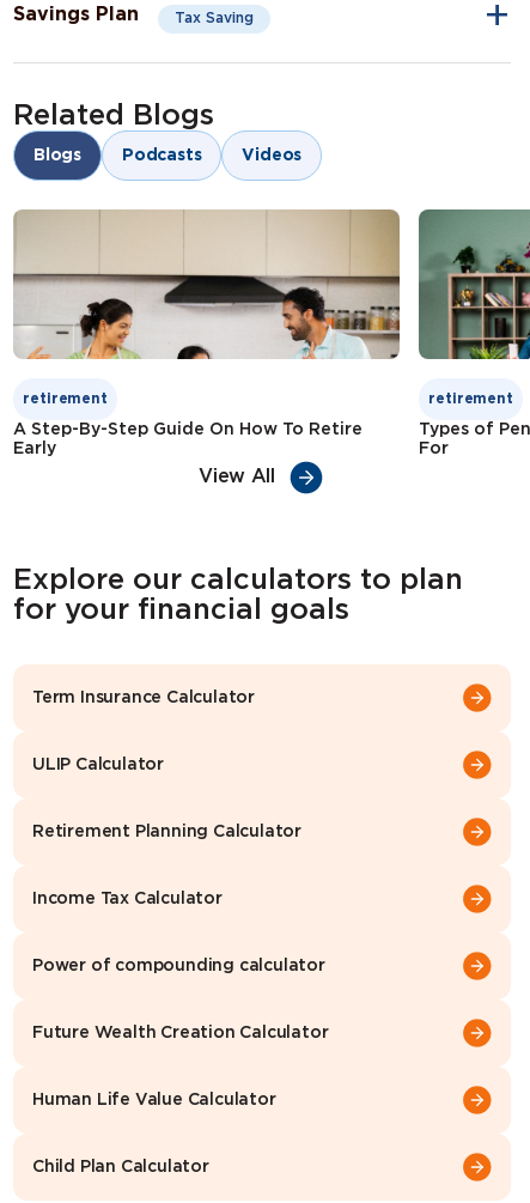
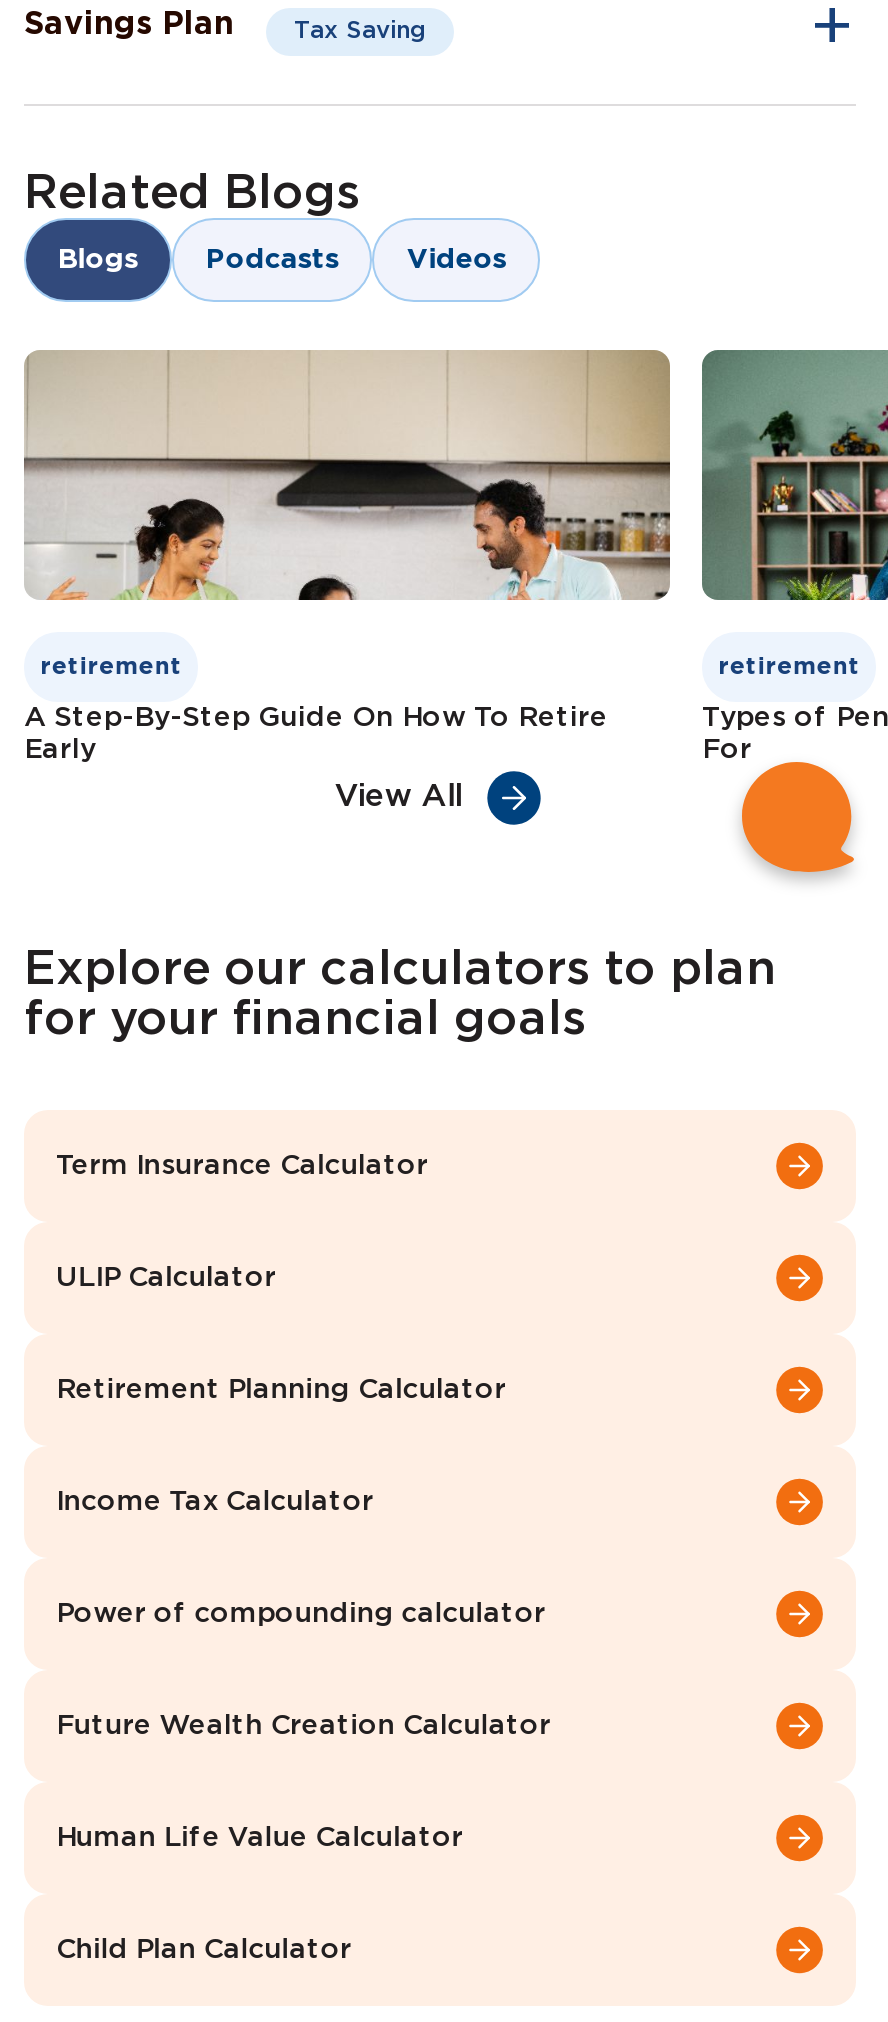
+ [image]
